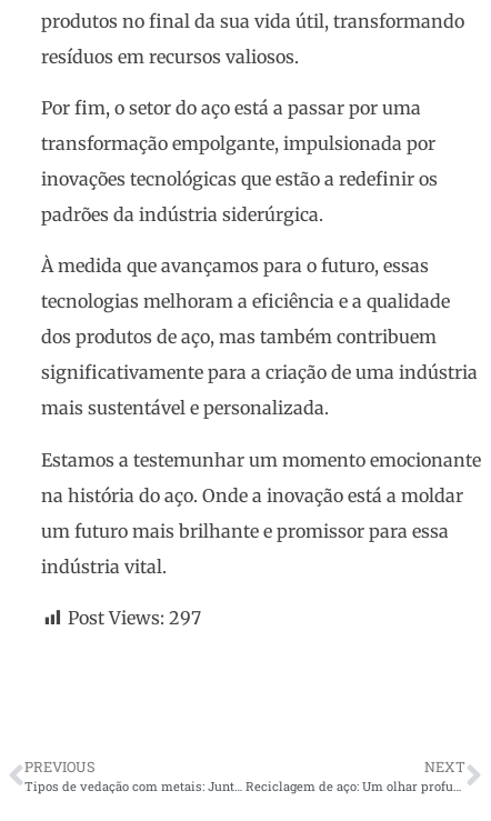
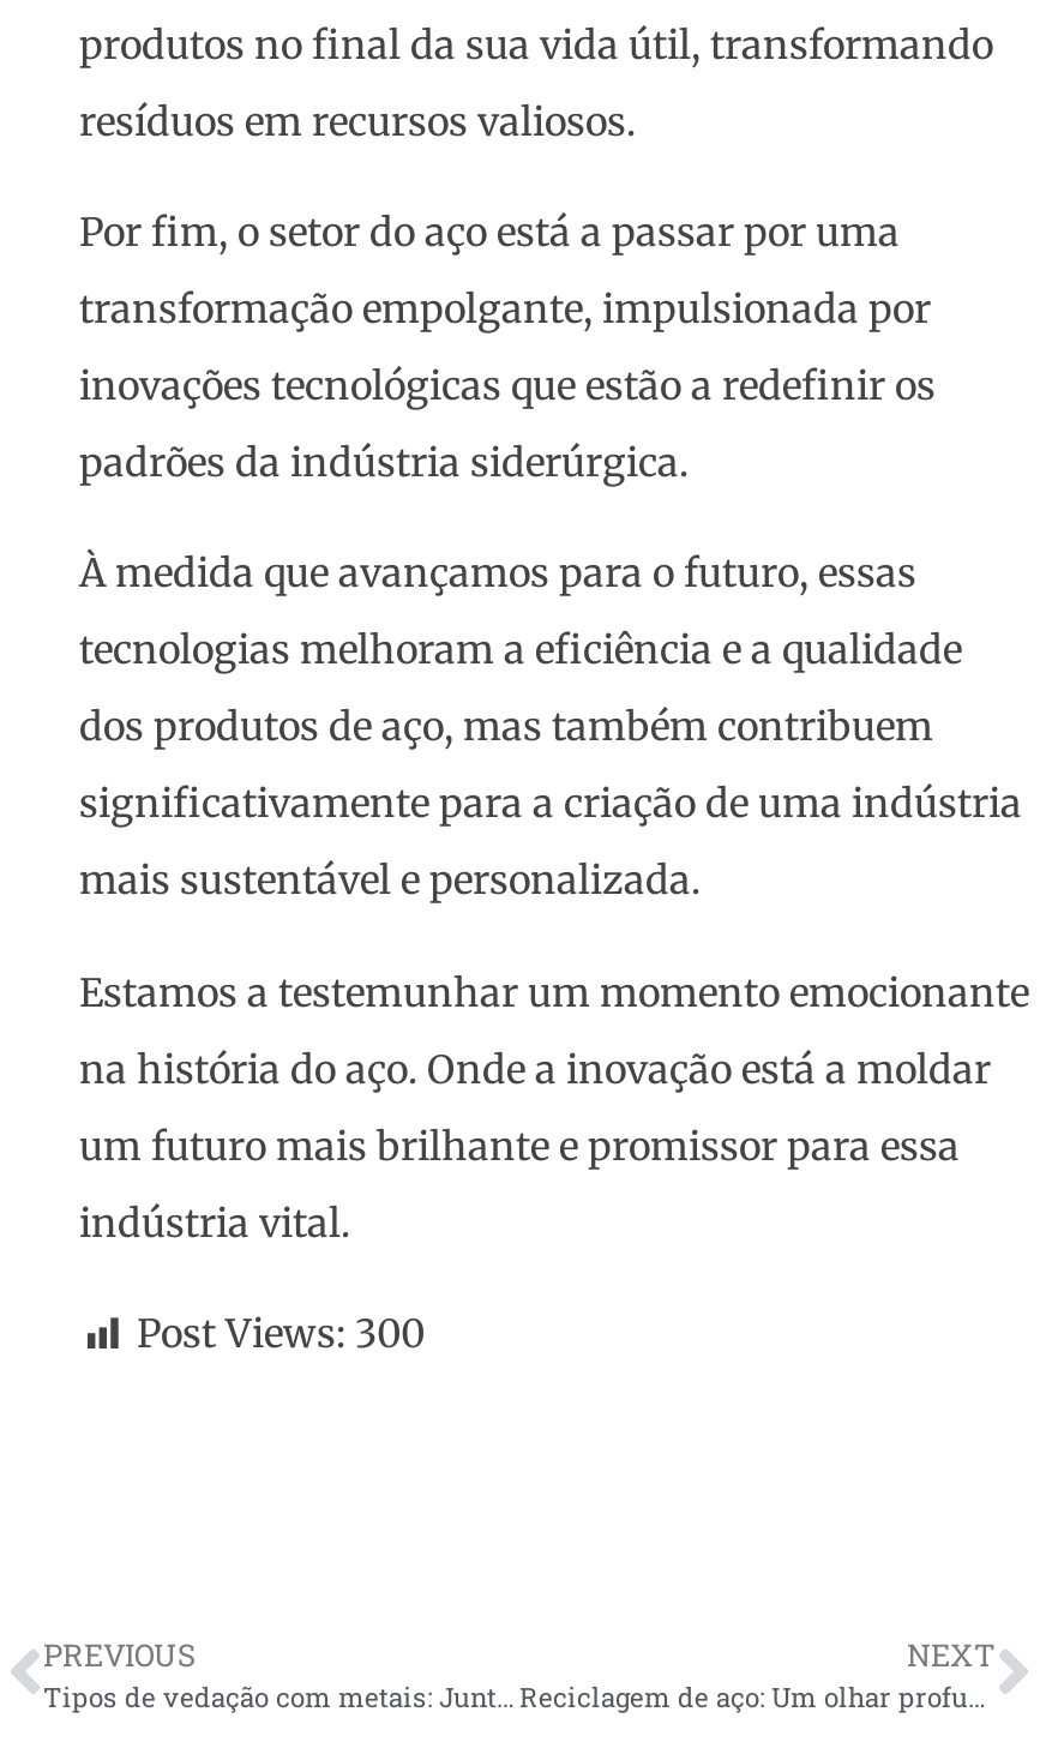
- Post Views: 297
+ Post Views: 300
